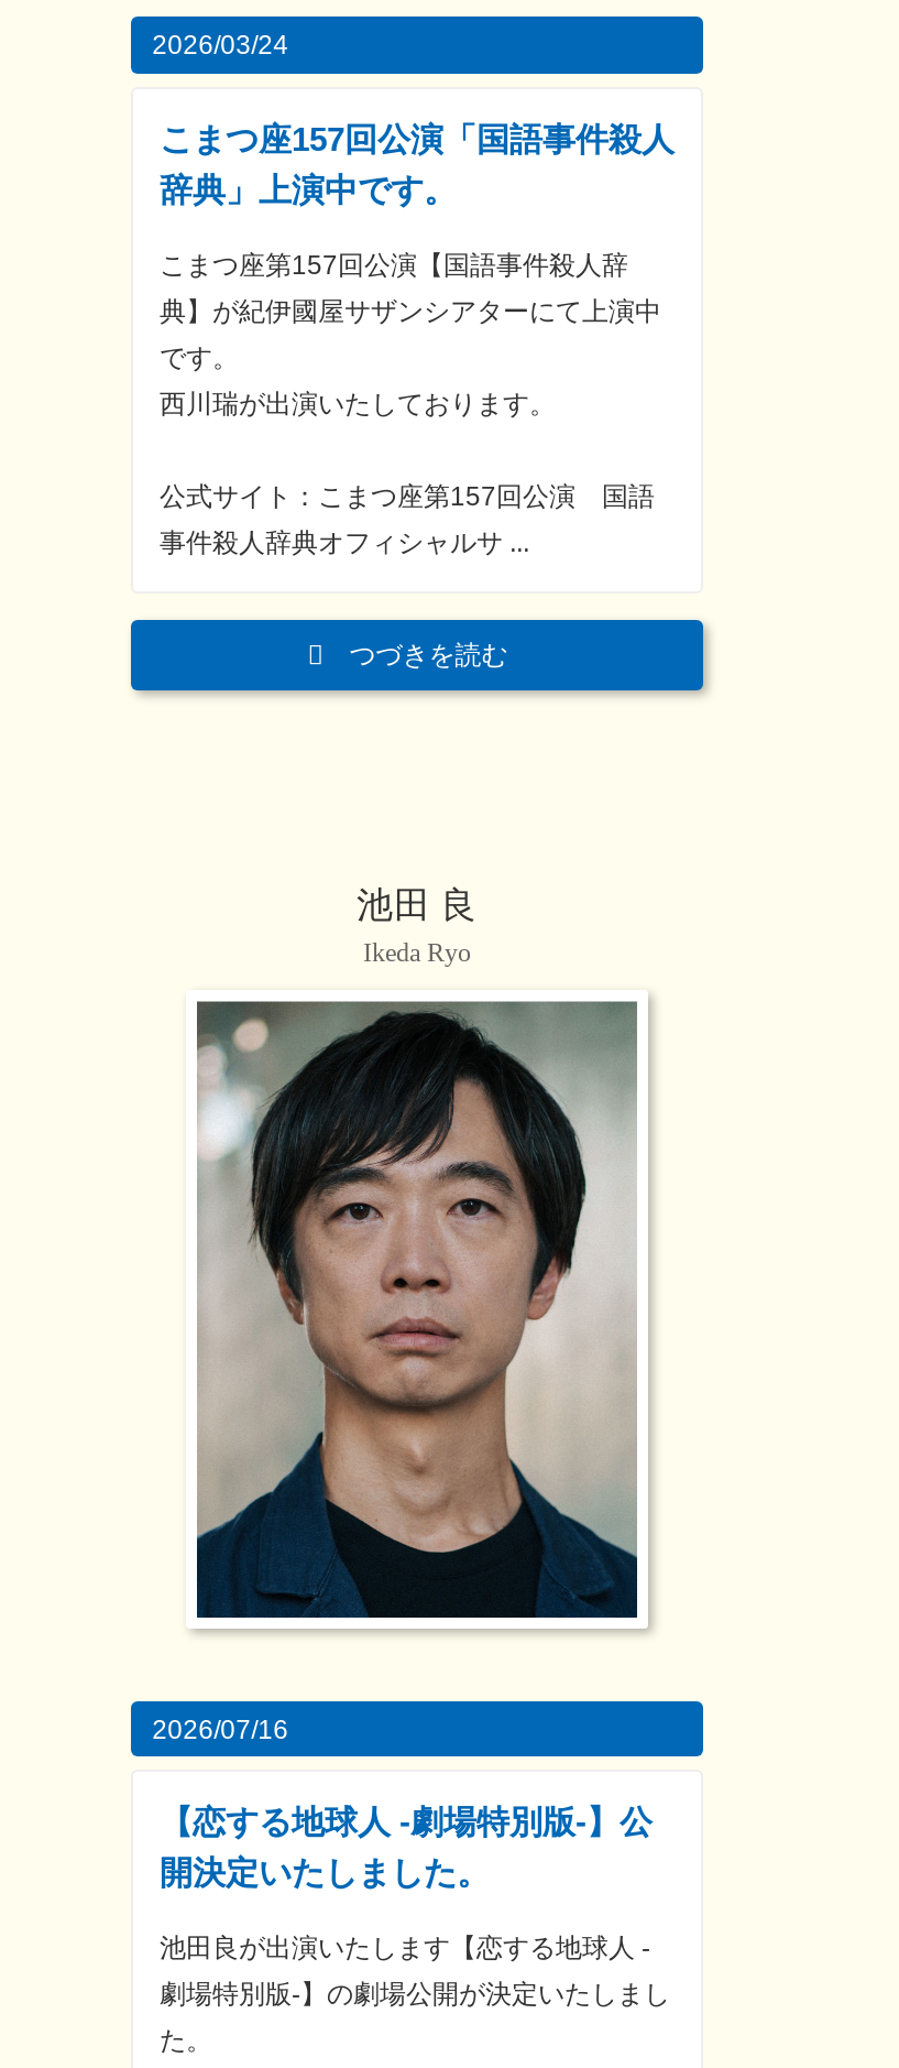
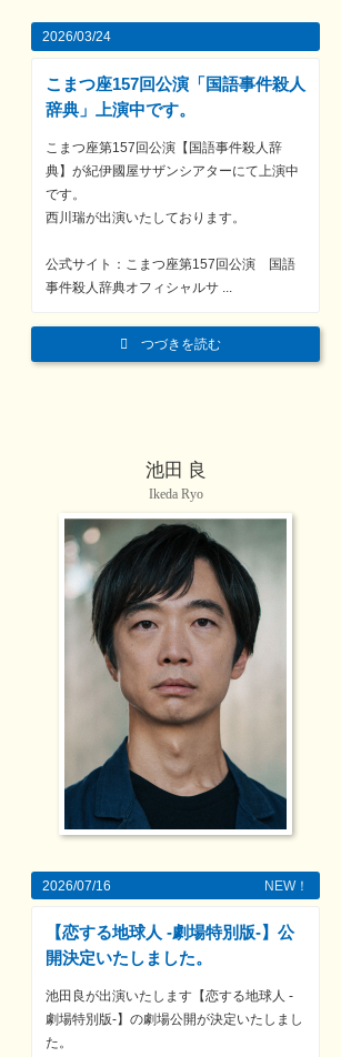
+ NEW！
